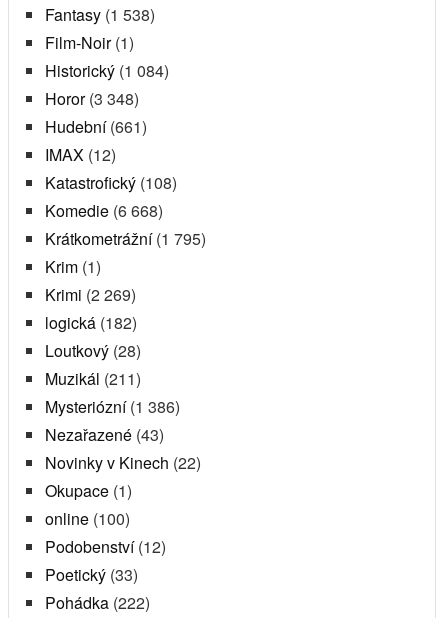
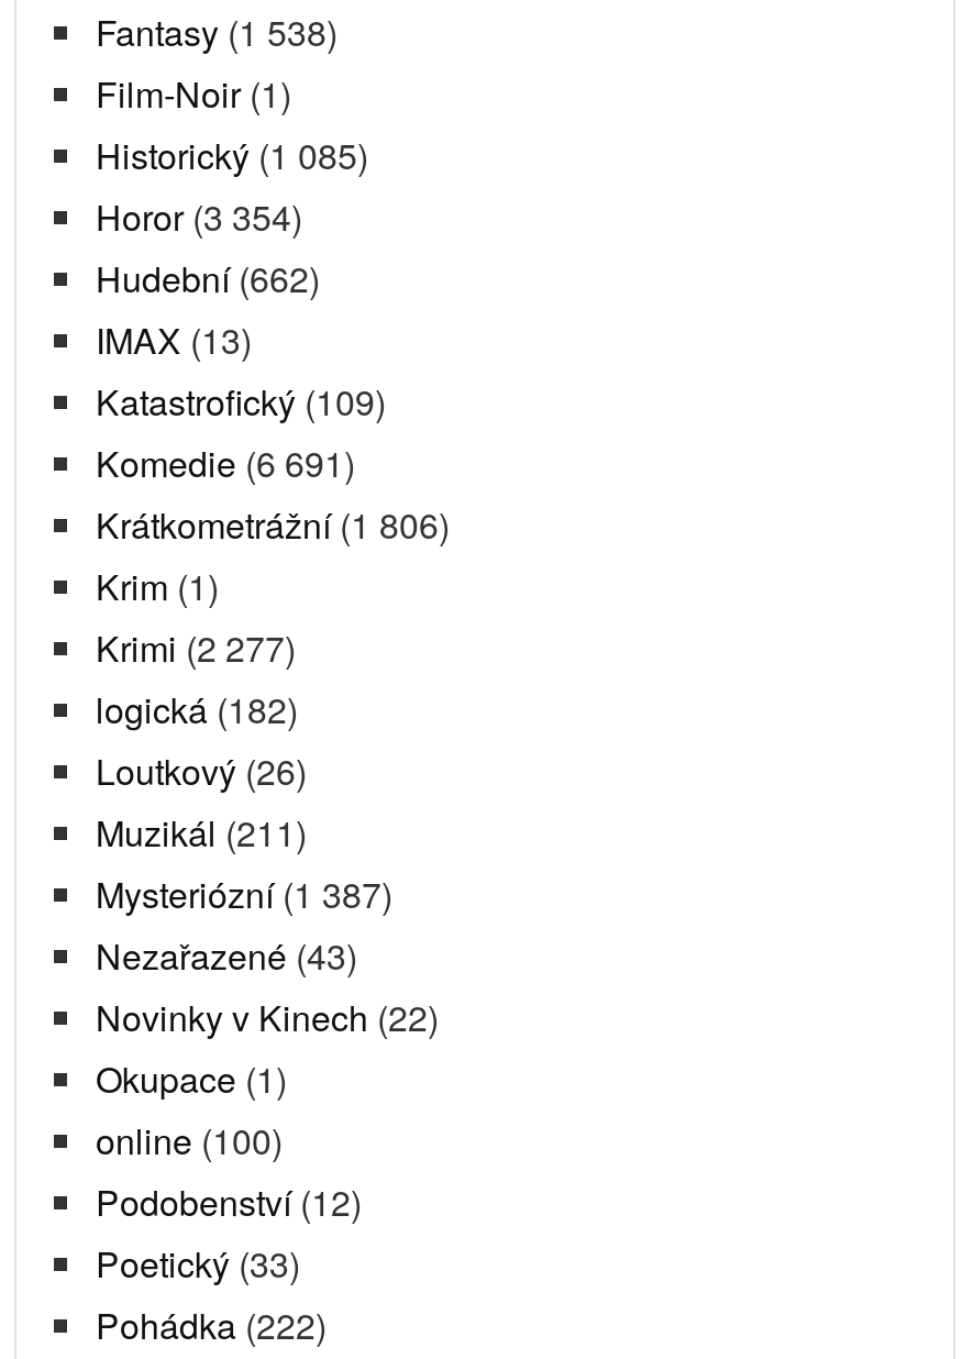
- Historický (1 084)
+ Historický (1 085)

- Horor (3 348)
+ Horor (3 354)

- Hudební (661)
+ Hudební (662)

- IMAX (12)
+ IMAX (13)

- Katastrofický (108)
+ Katastrofický (109)

- Komedie (6 668)
+ Komedie (6 691)

- Krátkometrážní (1 795)
+ Krátkometrážní (1 806)

- Krimi (2 269)
+ Krimi (2 277)

- Loutkový (28)
+ Loutkový (26)

- Mysteriózní (1 386)
+ Mysteriózní (1 387)
